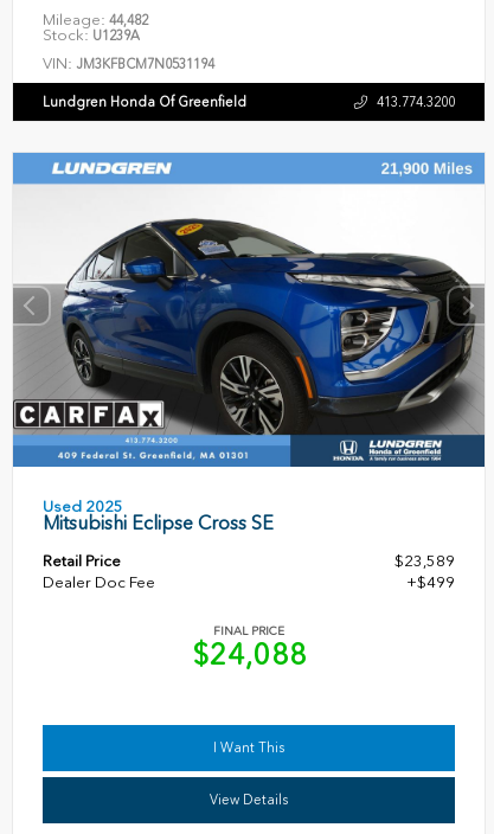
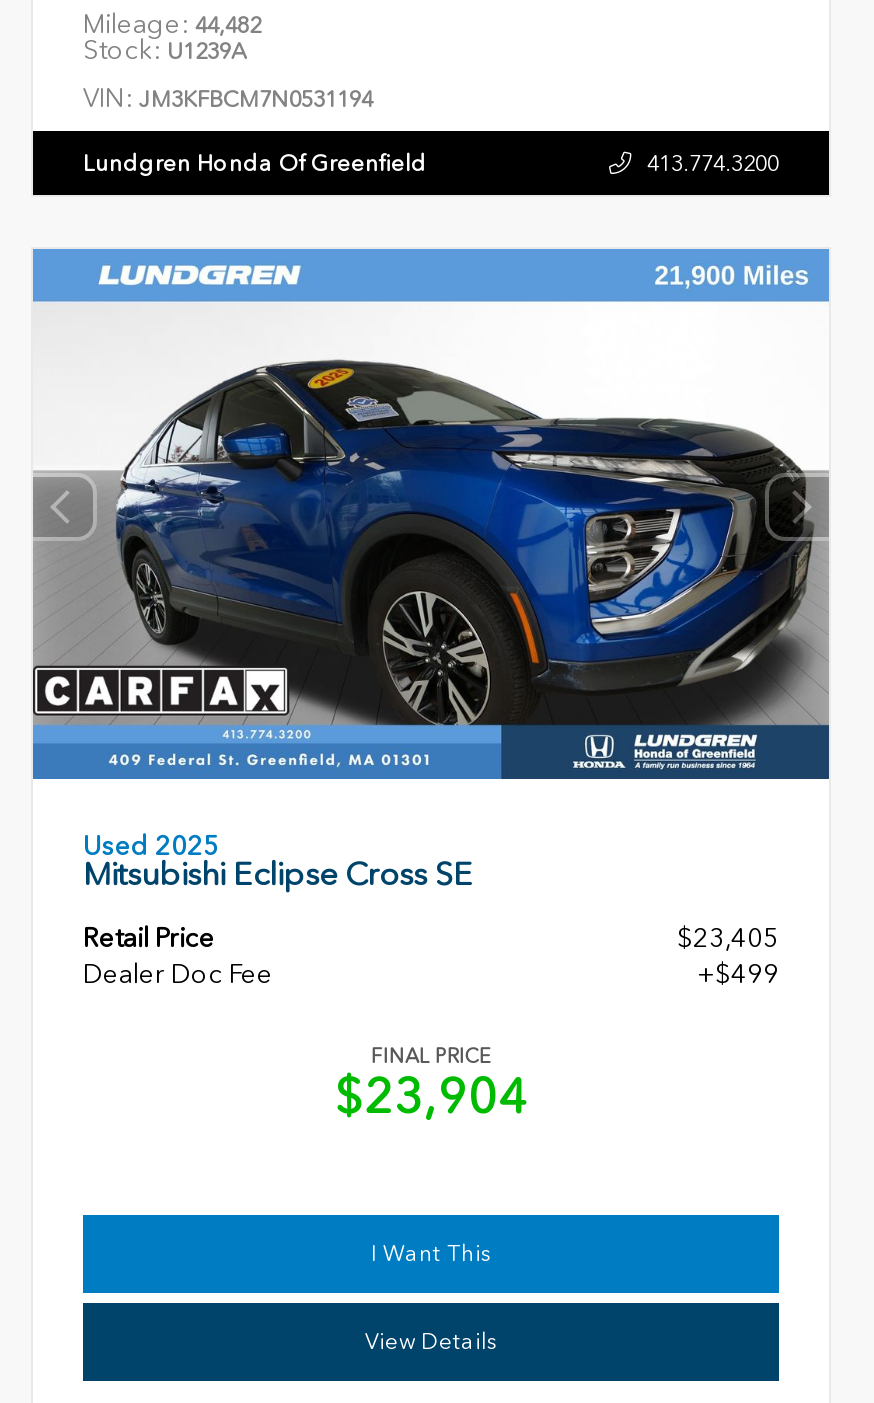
- $23,589
+ $23,405

- $24,088
+ $23,904
